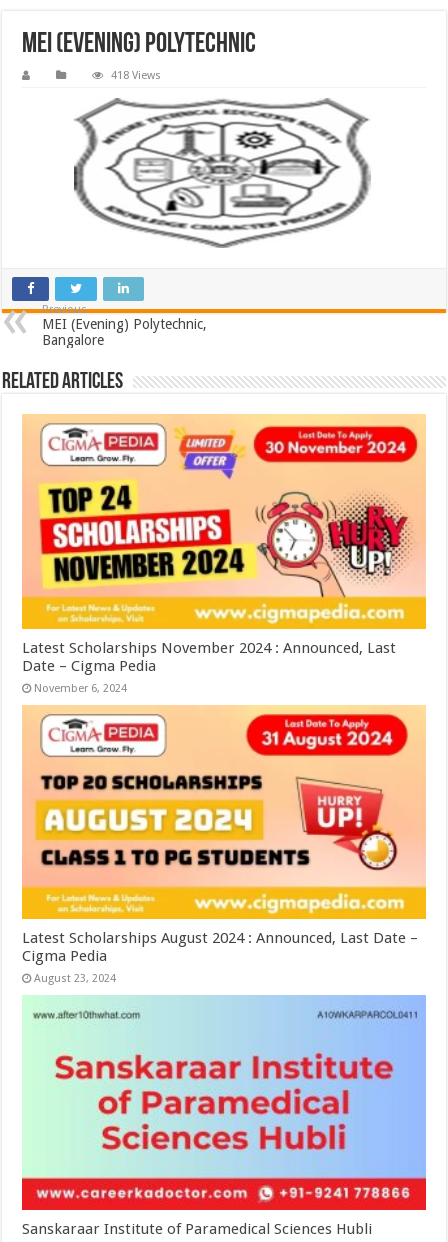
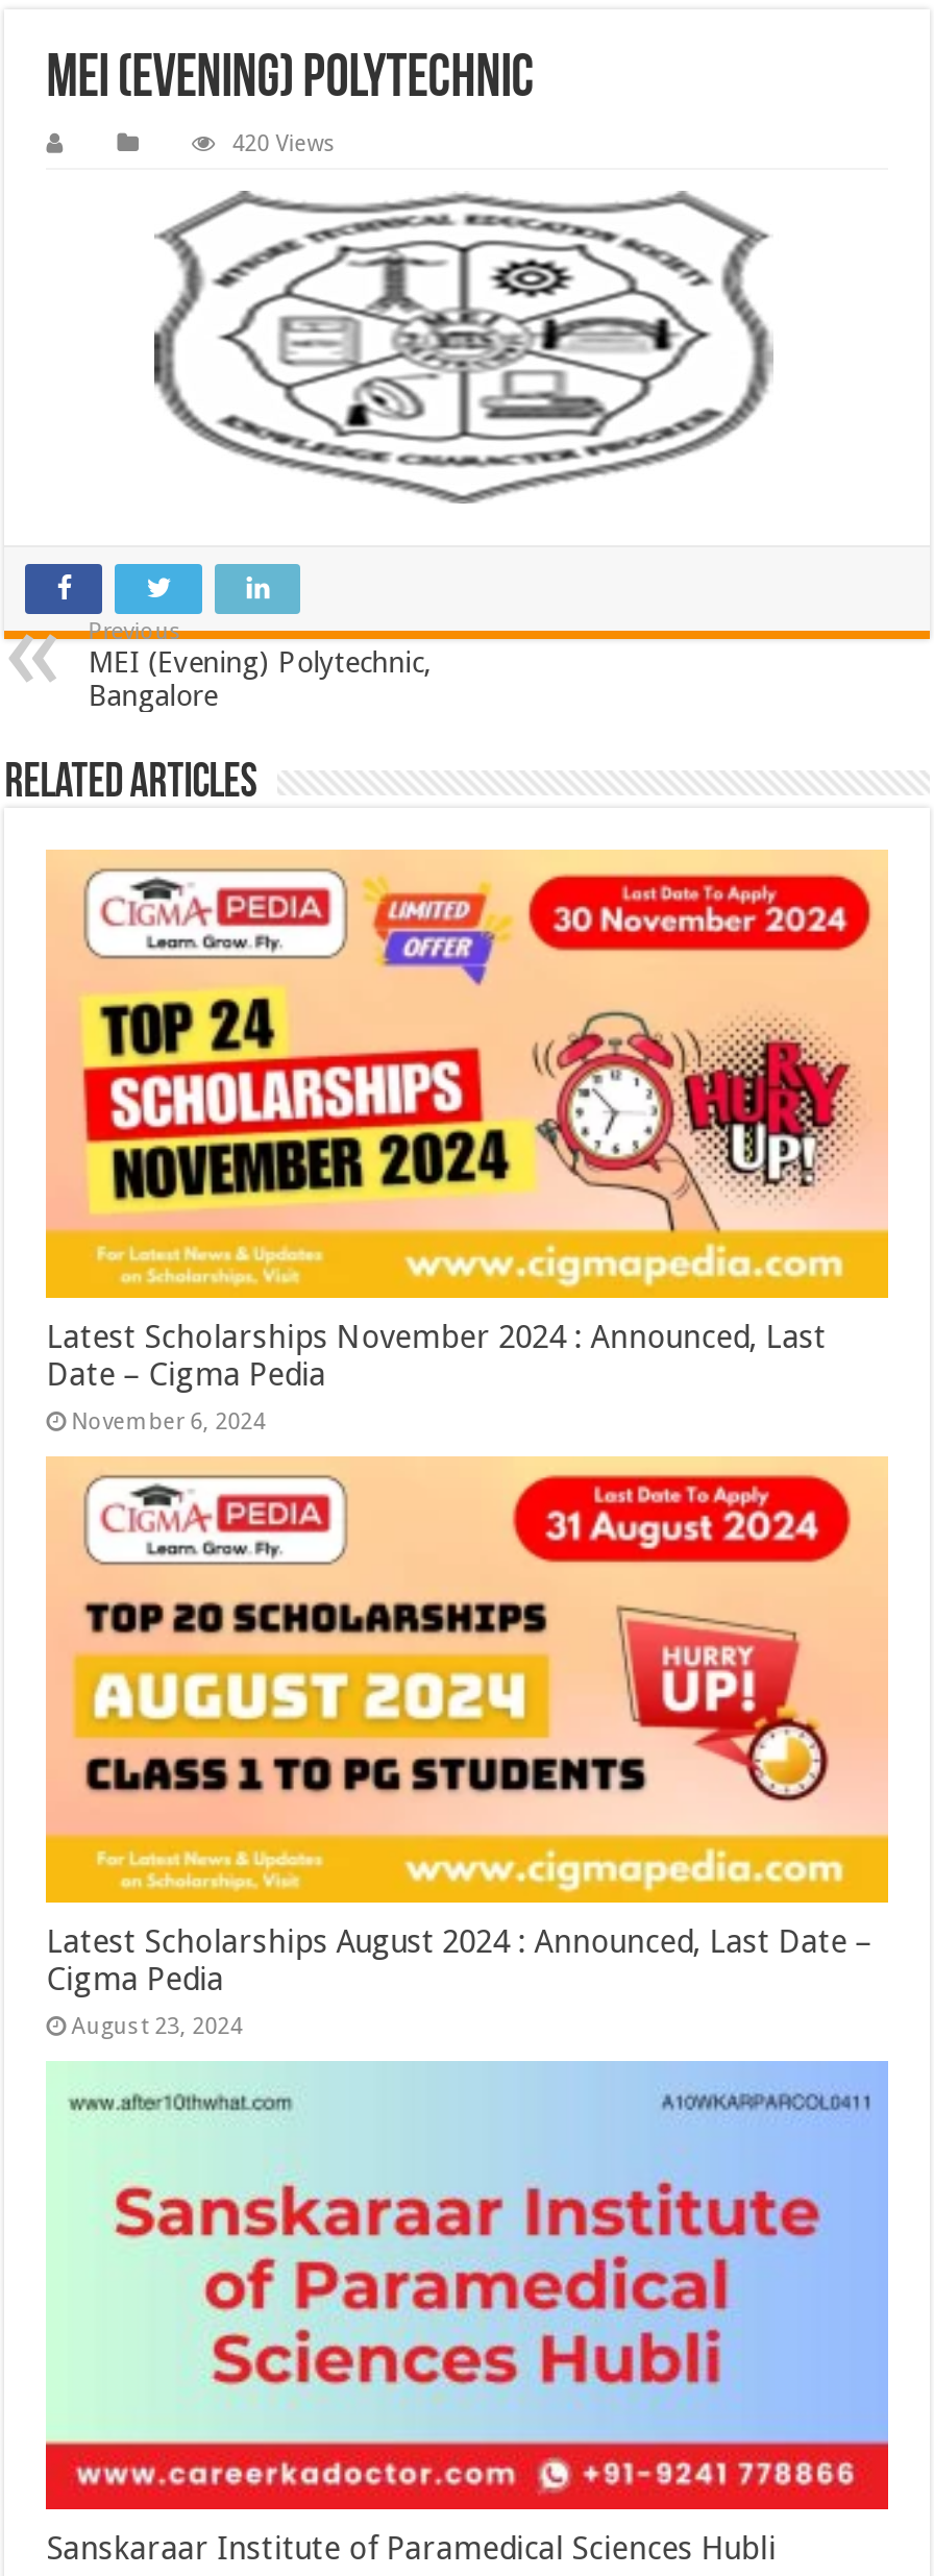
- 418 Views
+ 420 Views
